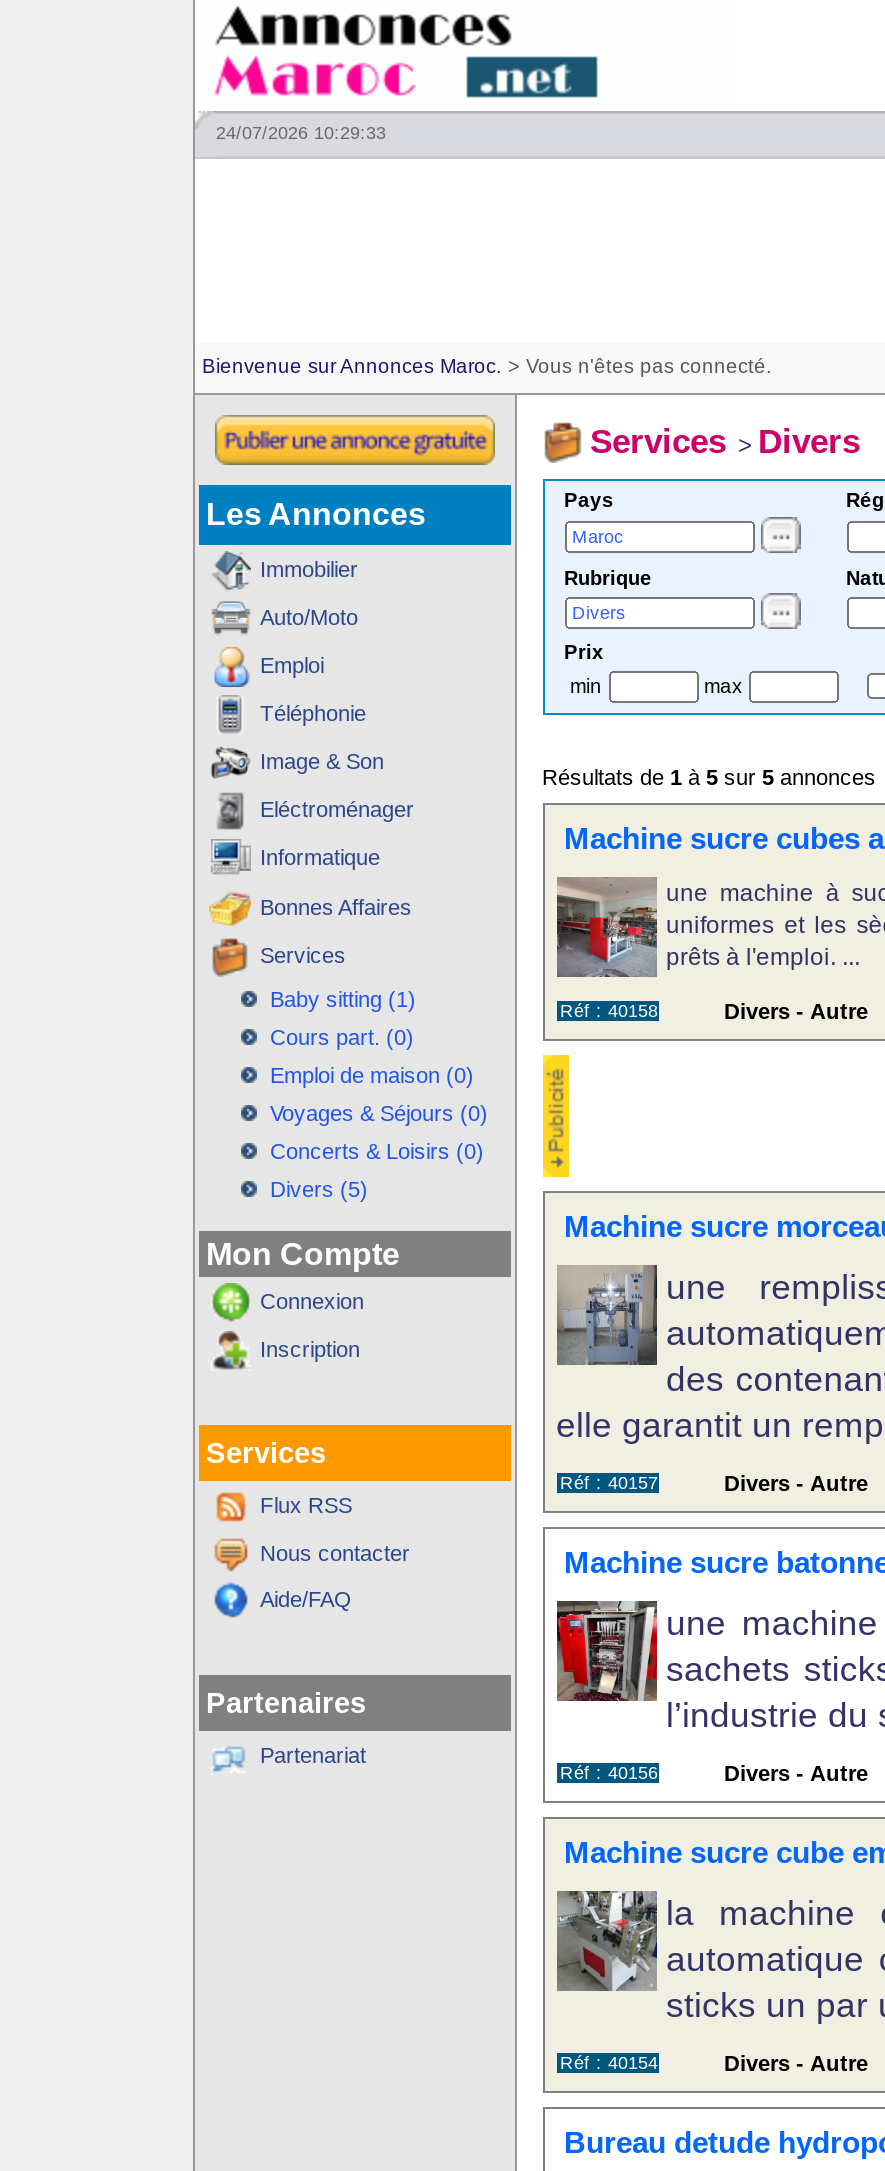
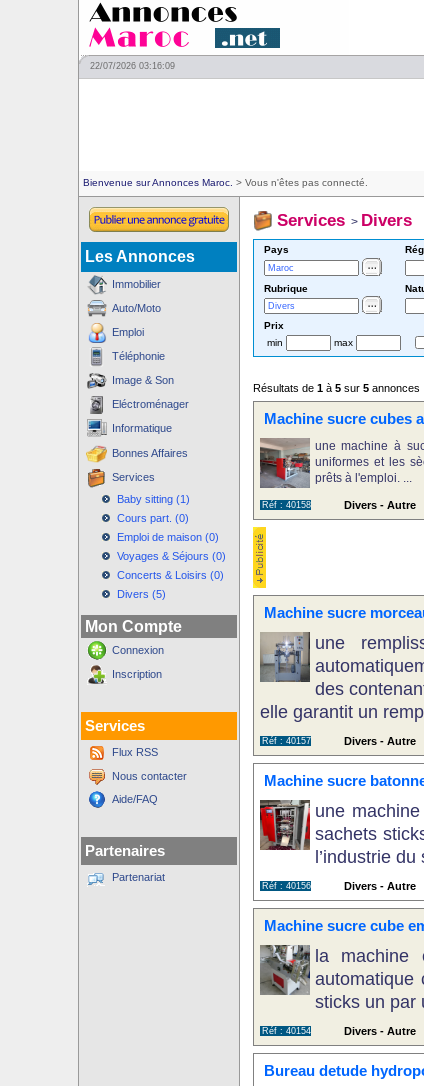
- 24/07/2026 10:29:33
+ 22/07/2026 03:16:09
